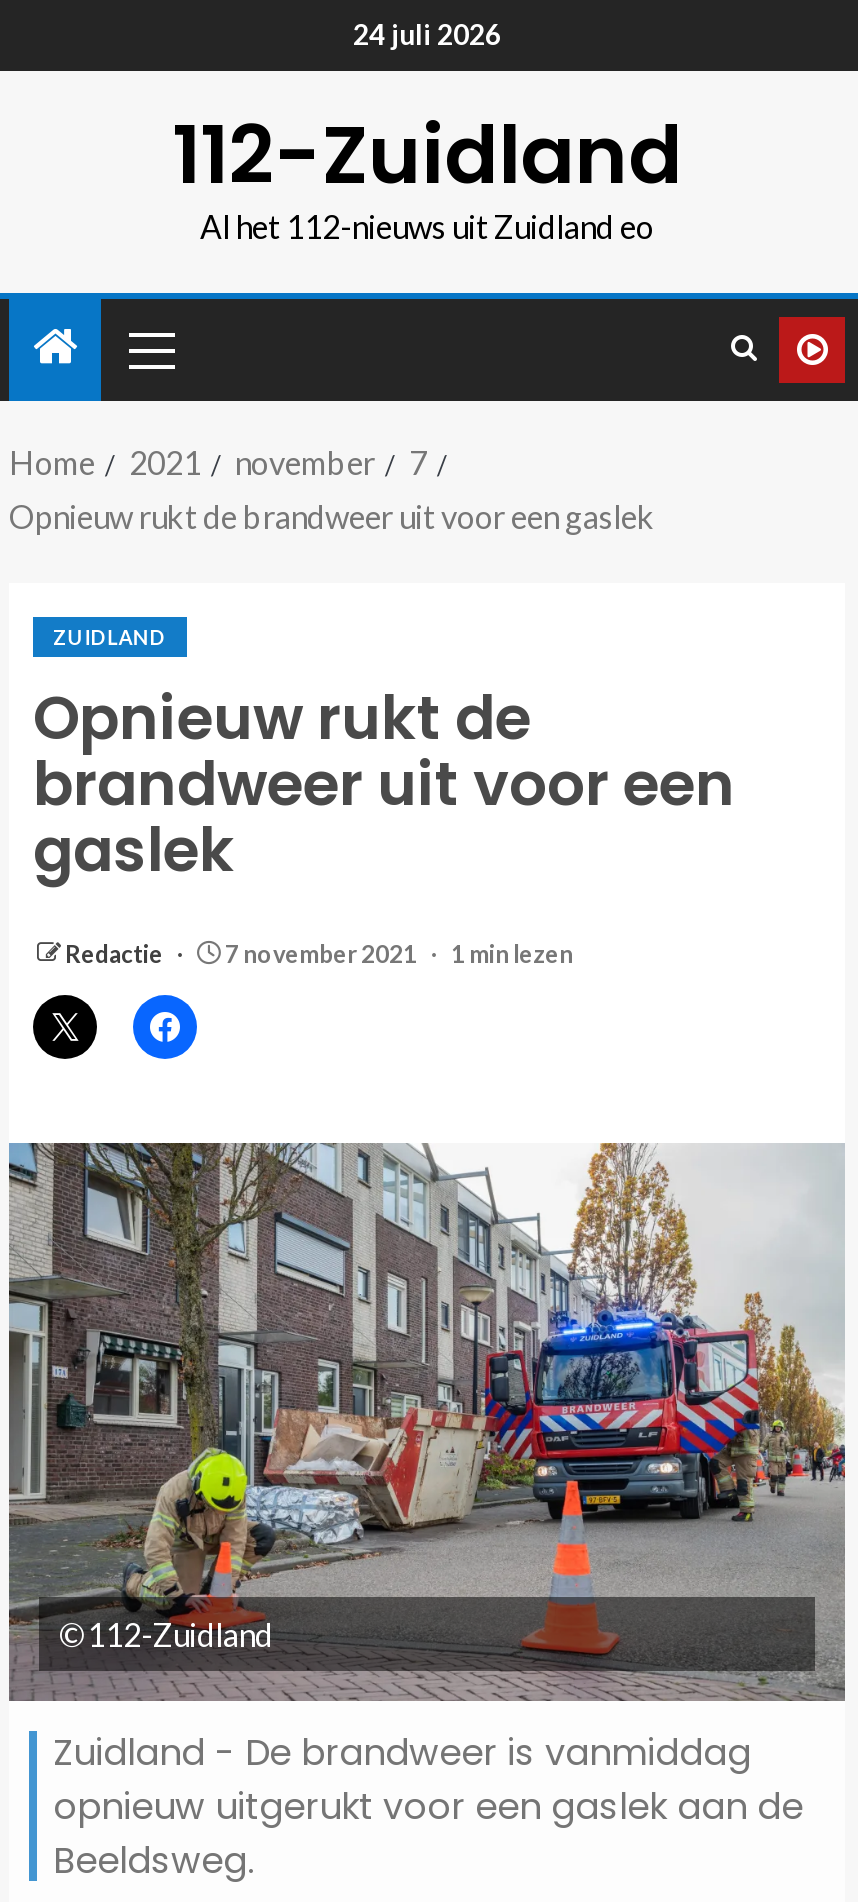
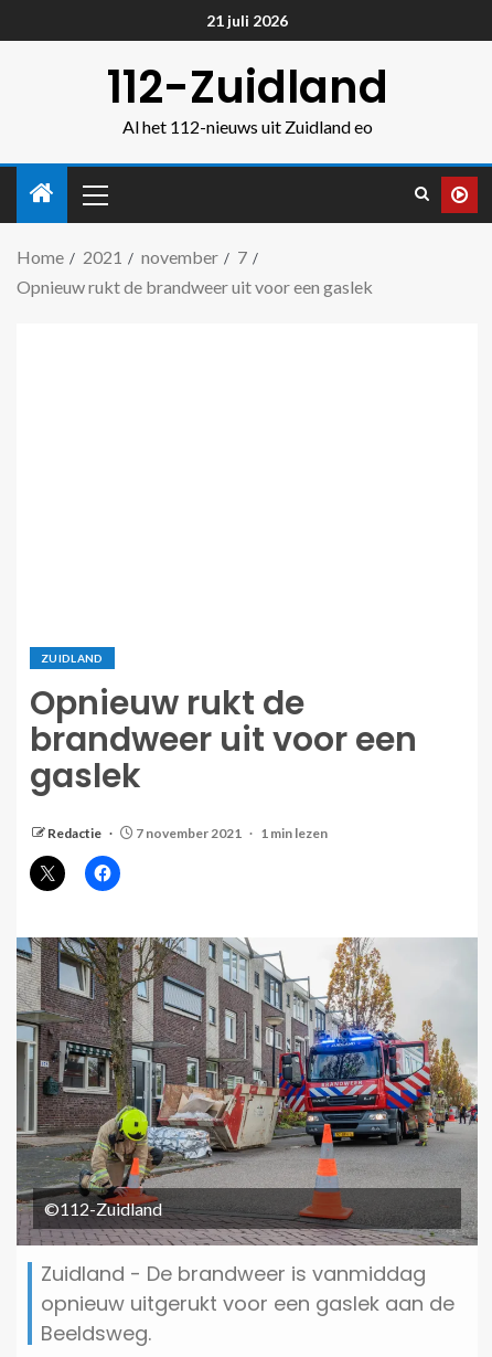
- 24 juli 2026
+ 21 juli 2026
